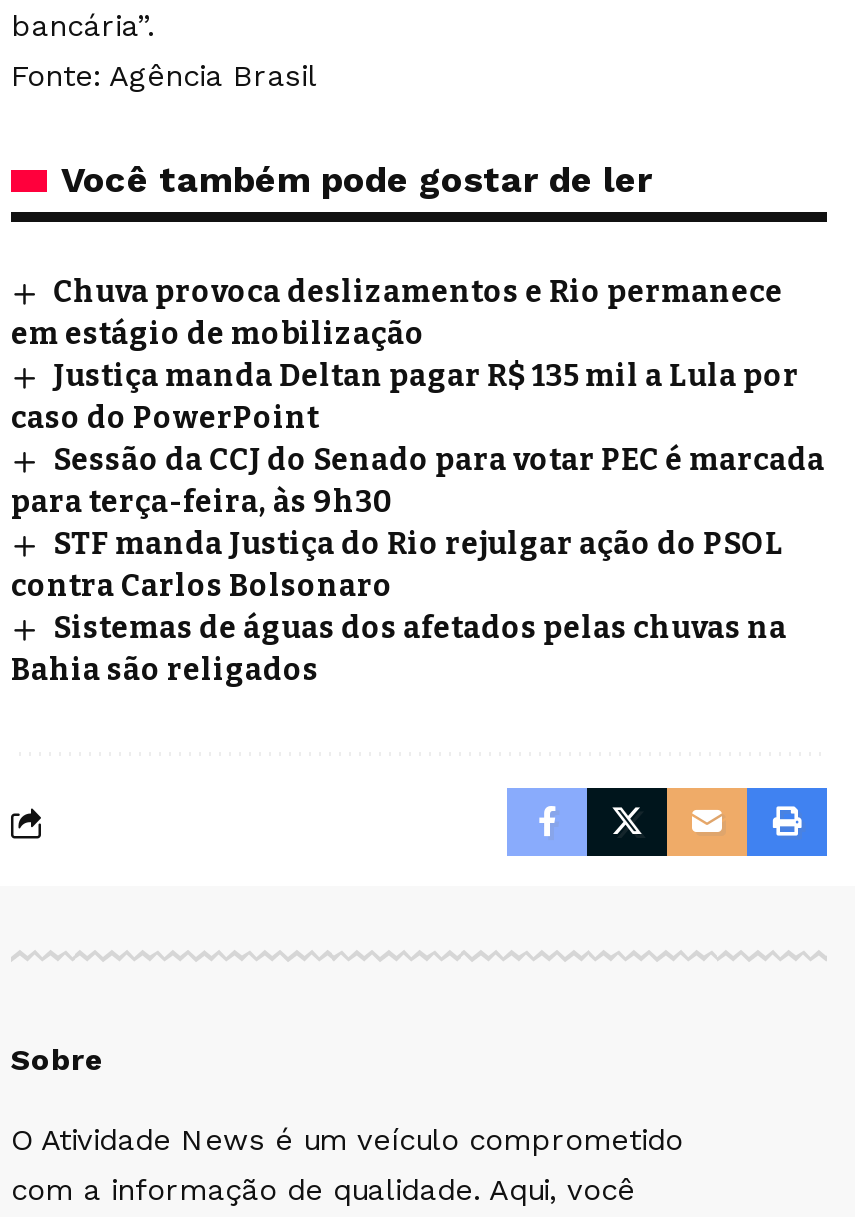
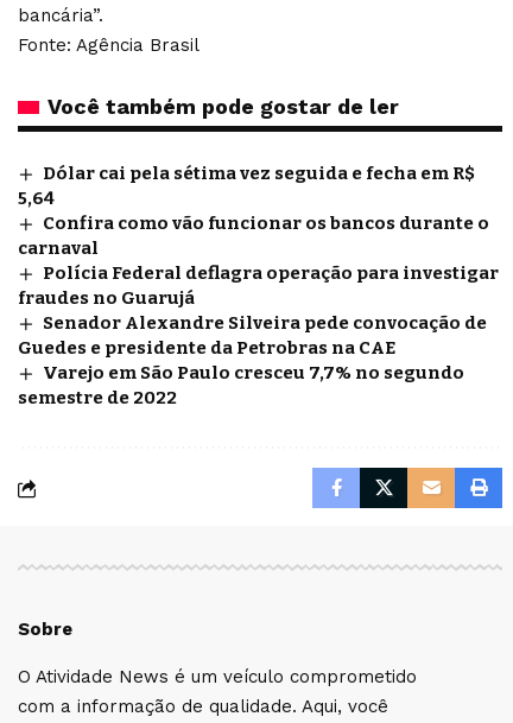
- Chuva provoca deslizamentos e Rio permanece
- em estágio de mobilização
- Justiça manda Deltan pagar R$ 135 mil a Lula por
- caso do PowerPoint
- Sessão da CCJ do Senado para votar PEC é marcada
- para terça-feira, às 9h30
- STF manda Justiça do Rio rejulgar ação do PSOL
- contra Carlos Bolsonaro
- Sistemas de águas dos afetados pelas chuvas na
- Bahia são religados
+ Dólar cai pela sétima vez seguida e fecha em R$
+ 5,64
+ Confira como vão funcionar os bancos durante o
+ carnaval
+ Polícia Federal deflagra operação para investigar
+ fraudes no Guarujá
+ Senador Alexandre Silveira pede convocação de
+ Guedes e presidente da Petrobras na CAE
+ Varejo em São Paulo cresceu 7,7% no segundo
+ semestre de 2022
